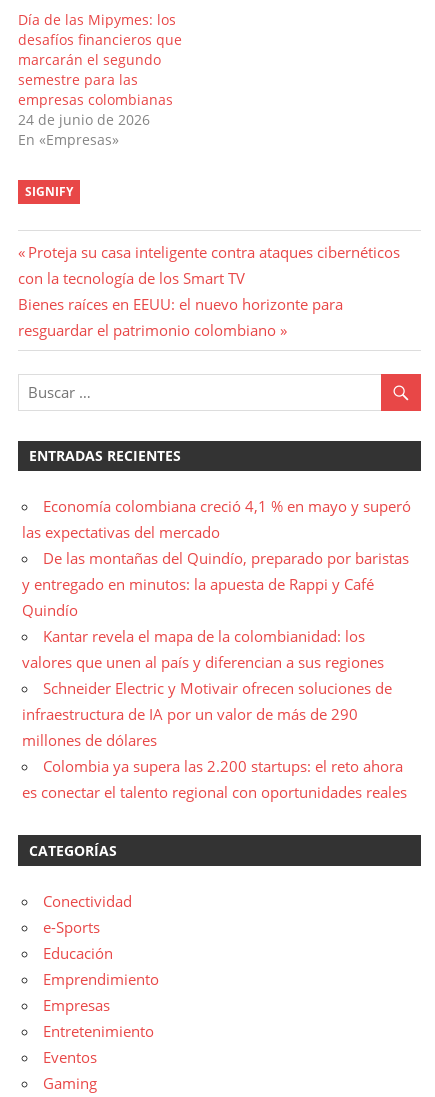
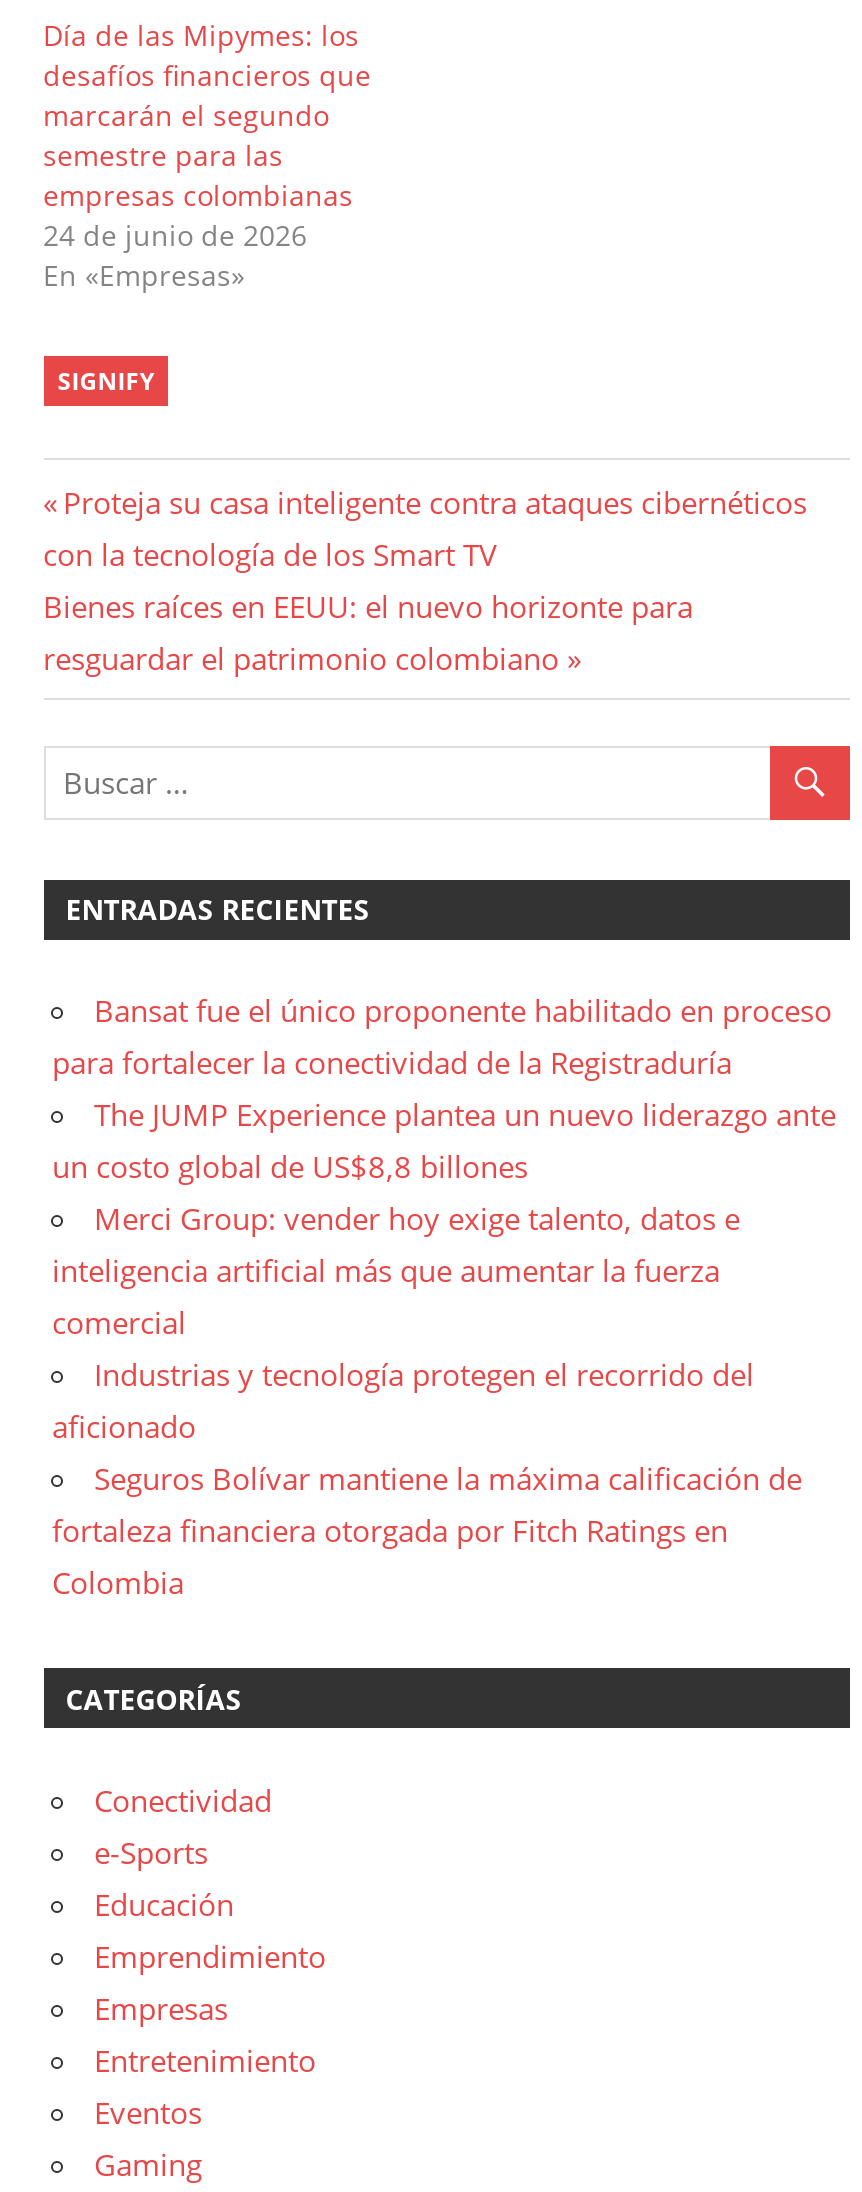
- Economía colombiana creció 4,1 % en mayo y superó
- las expectativas del mercado
- De las montañas del Quindío, preparado por baristas
- y entregado en minutos: la apuesta de Rappi y Café
- Quindío
- Kantar revela el mapa de la colombianidad: los
- valores que unen al país y diferencian a sus regiones
- Schneider Electric y Motivair ofrecen soluciones de
- infraestructura de IA por un valor de más de 290
- millones de dólares
- Colombia ya supera las 2.200 startups: el reto ahora
- es conectar el talento regional con oportunidades reales
+ Bansat fue el único proponente habilitado en proceso
+ para fortalecer la conectividad de la Registraduría
+ The JUMP Experience plantea un nuevo liderazgo ante
+ un costo global de US$8,8 billones
+ Merci Group: vender hoy exige talento, datos e
+ inteligencia artificial más que aumentar la fuerza
+ comercial
+ Industrias y tecnología protegen el recorrido del
+ aficionado
+ Seguros Bolívar mantiene la máxima calificación de
+ fortaleza financiera otorgada por Fitch Ratings en
+ Colombia
